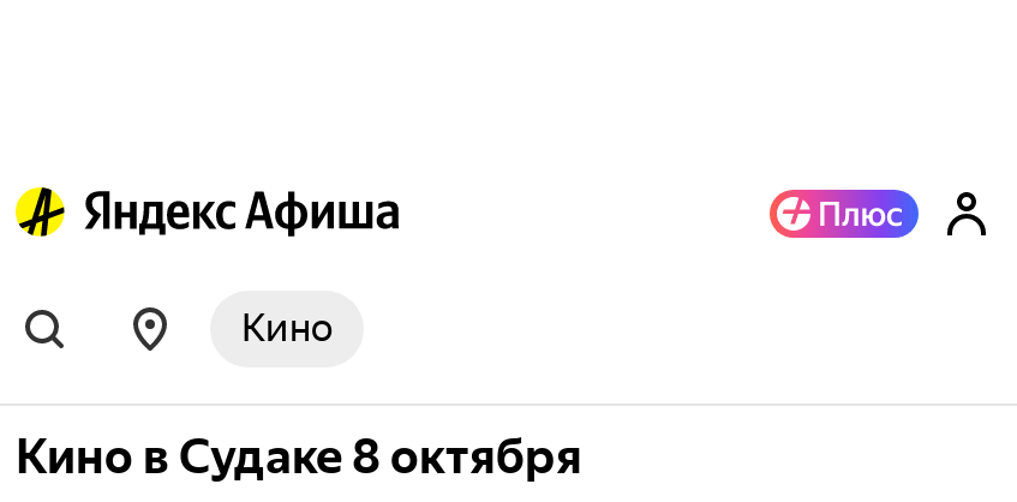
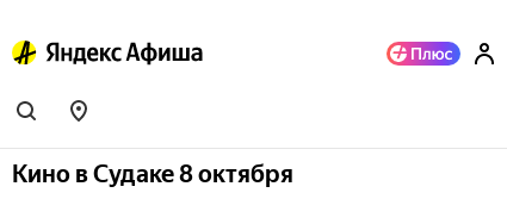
- Кино
